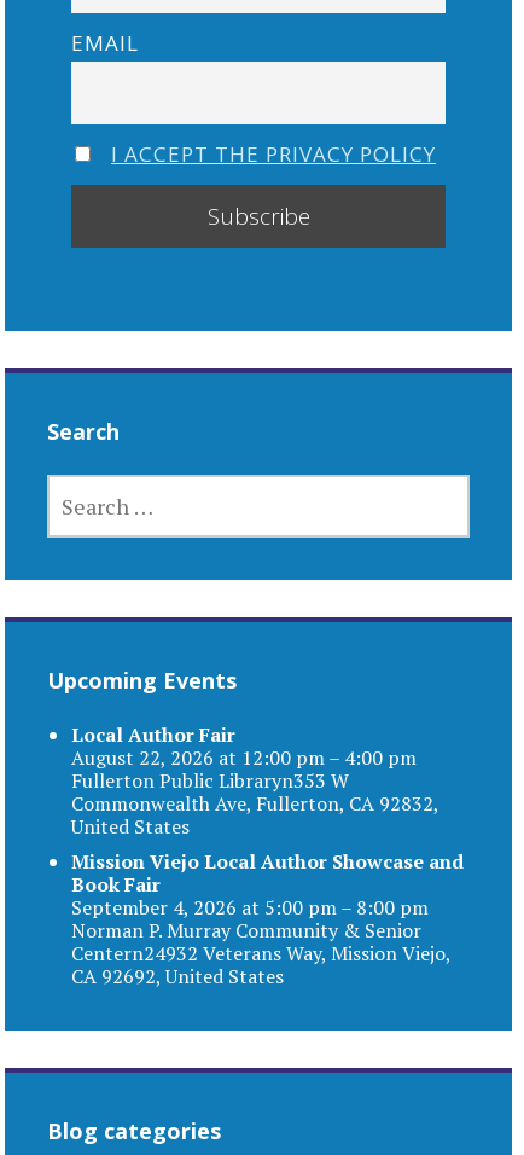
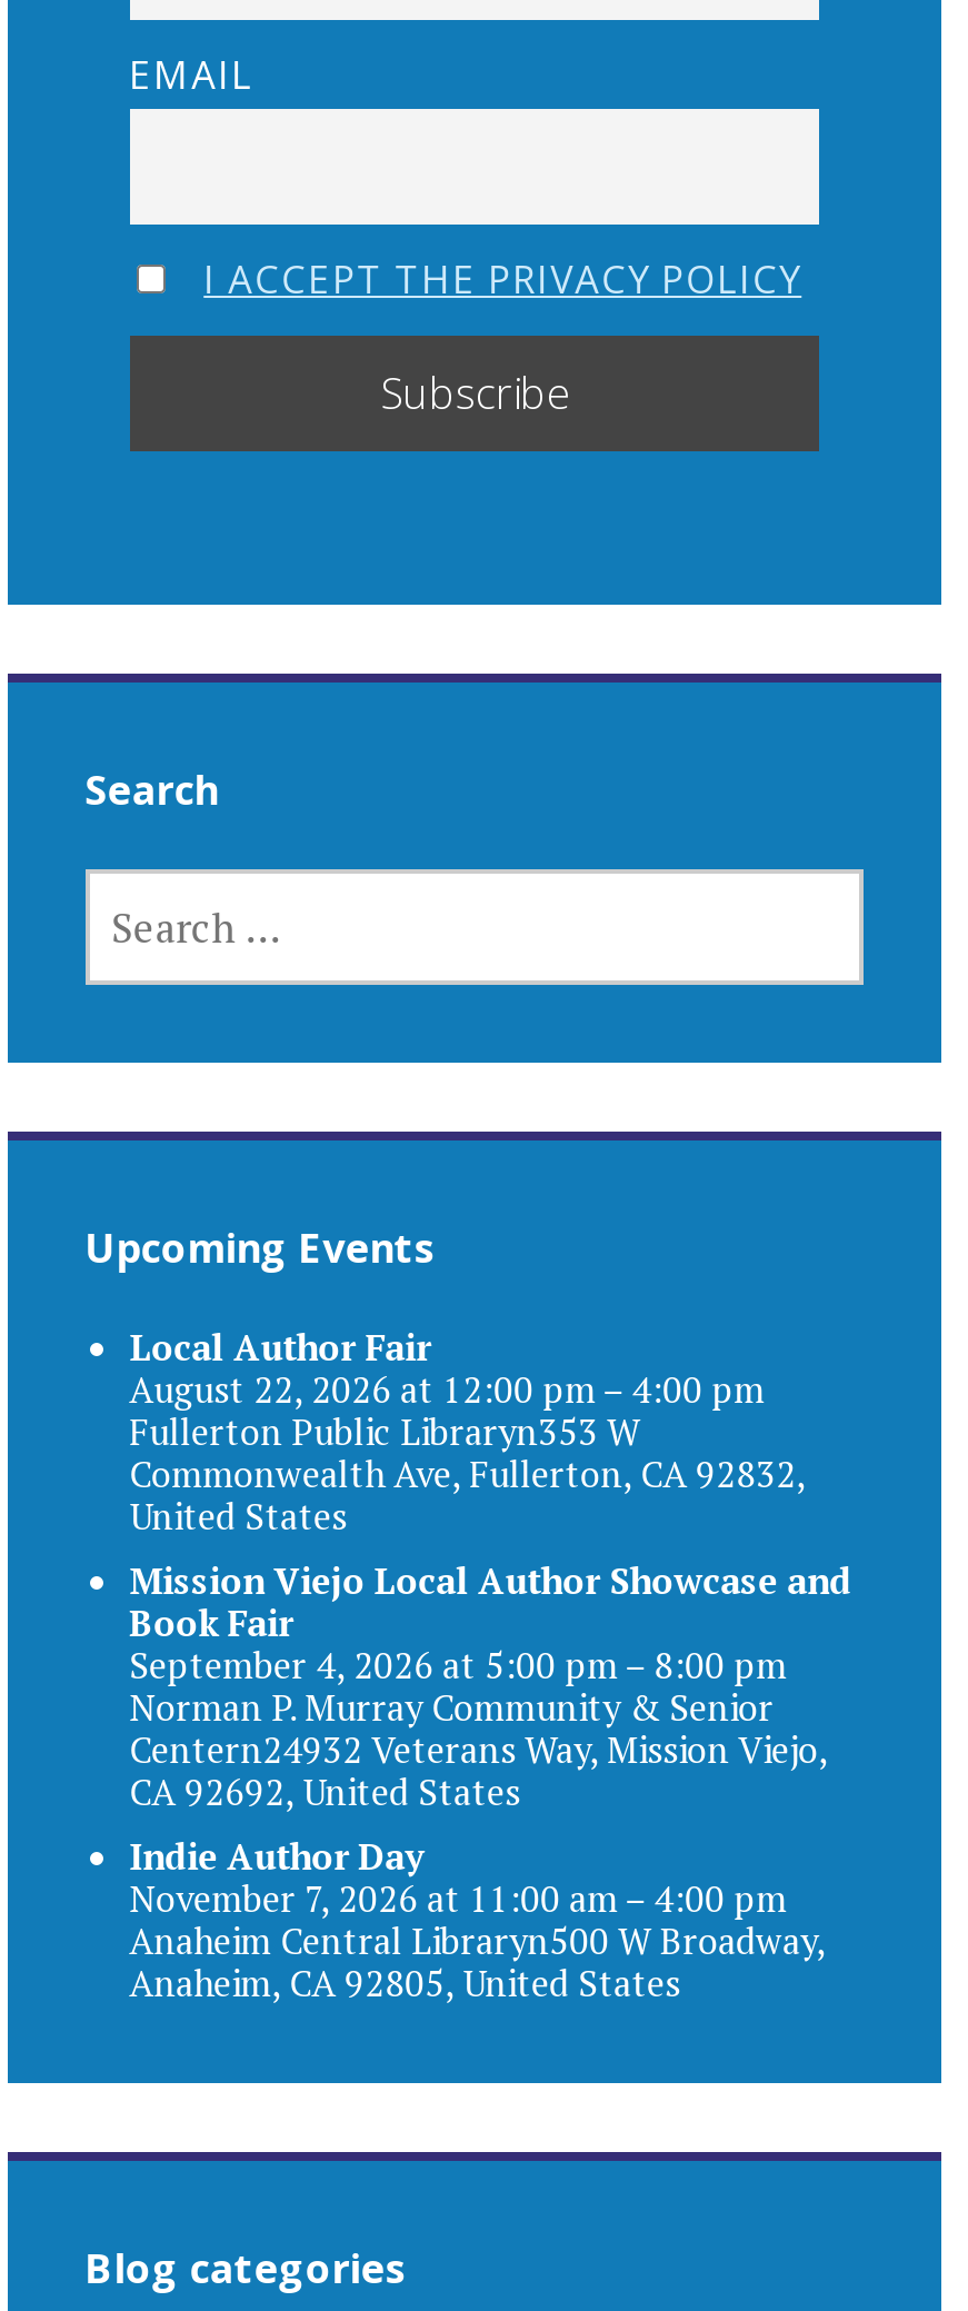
+ Indie Author Day
+ November 7, 2026 at 11:00 am – 4:00 pm
+ Anaheim Central Libraryn500 W Broadway,
+ Anaheim, CA 92805, United States
